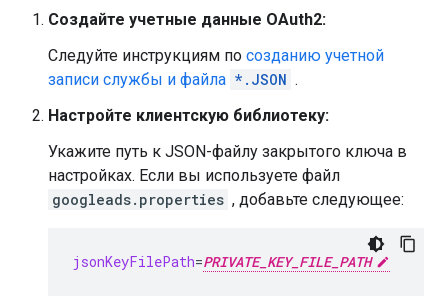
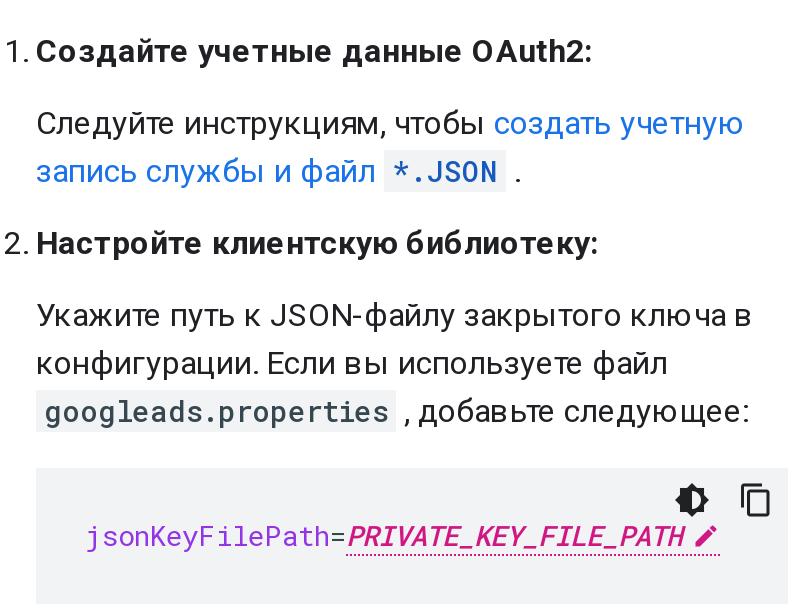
- Следуйте инструкциям по созданию учетной
+ Следуйте инструкциям, чтобы создать учетную

- записи службы и файла *.JSON .
+ запись службы и файл *.JSON .

- настройках. Если вы используете файл
+ конфигурации. Если вы используете файл
